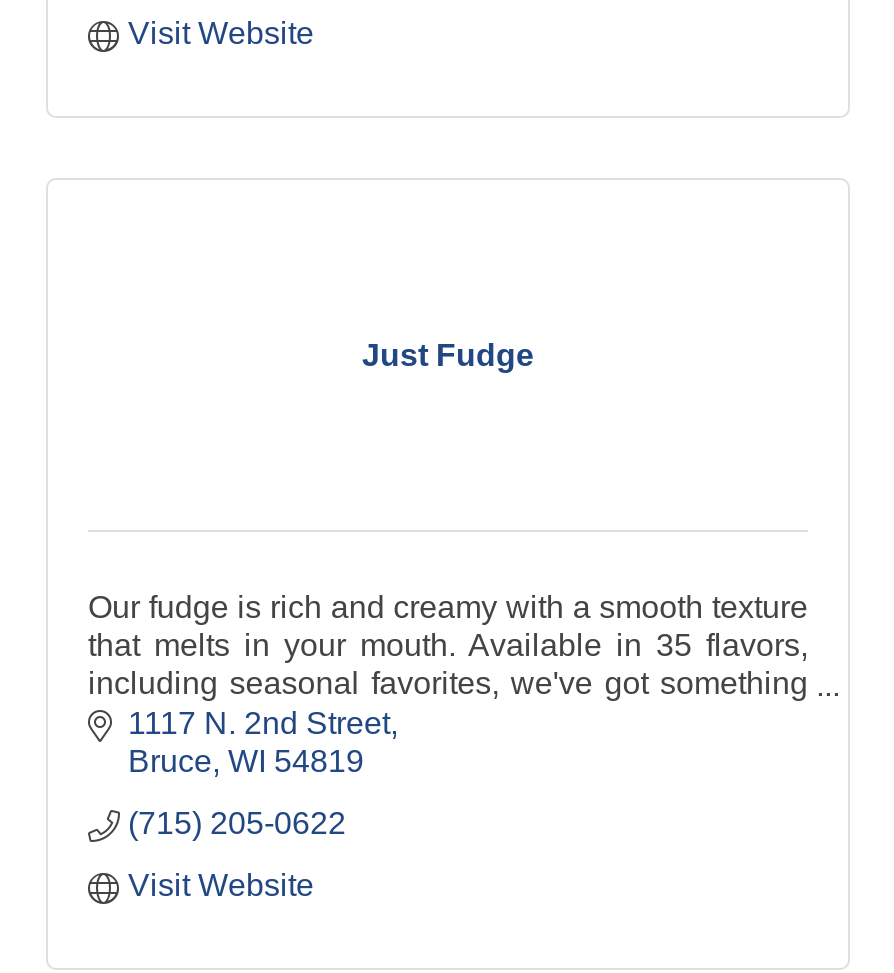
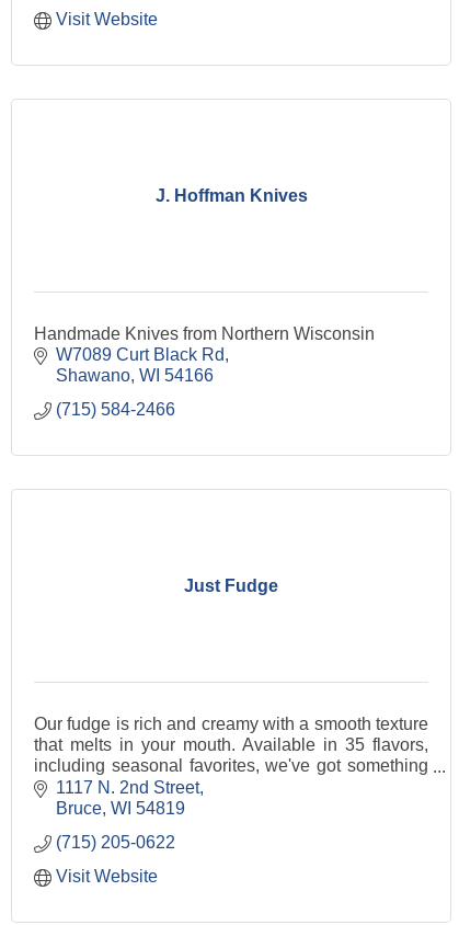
+ Handmade Knives from Northern Wisconsin
+ W7089 Curt Black Rd
+ Shawano WI 54166
+ (715) 584-2466

+ J. Hoffman Knives
